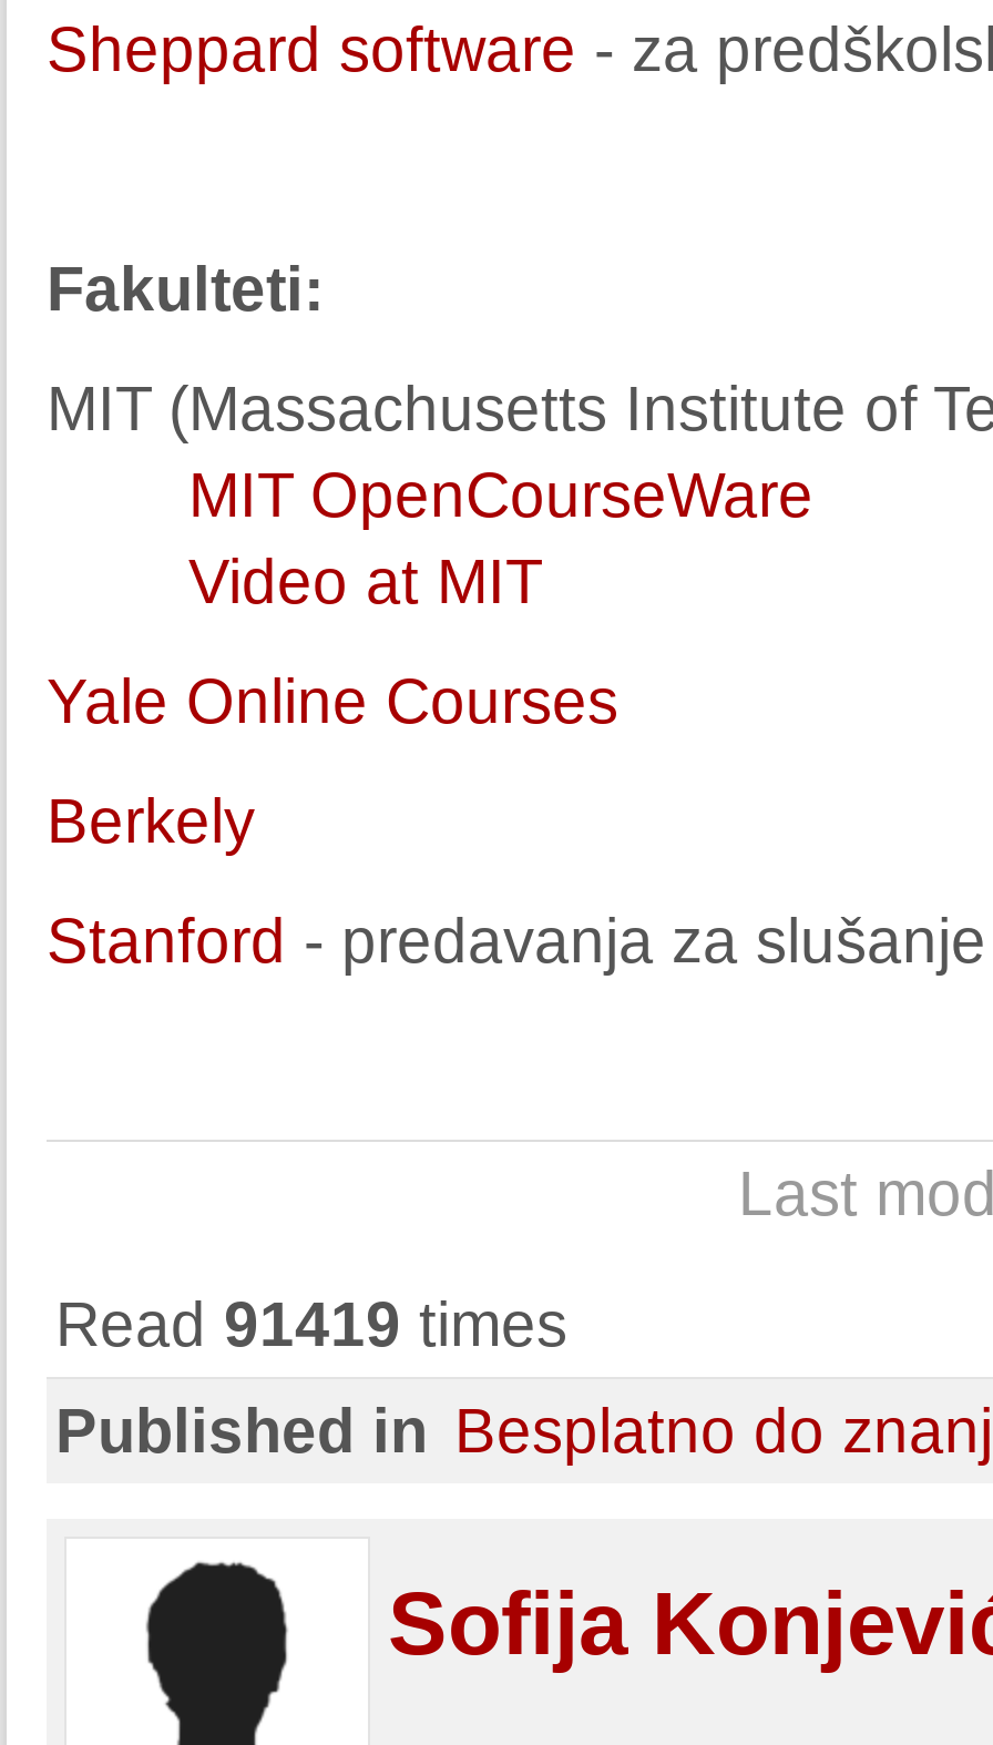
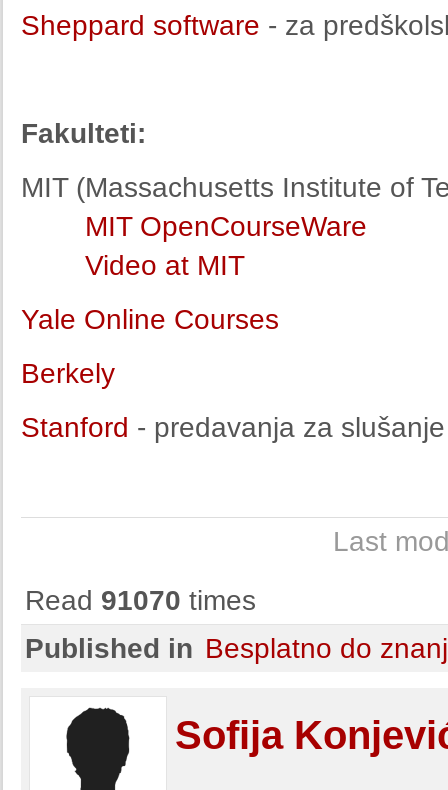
- Read 91419 times
+ Read 91070 times
